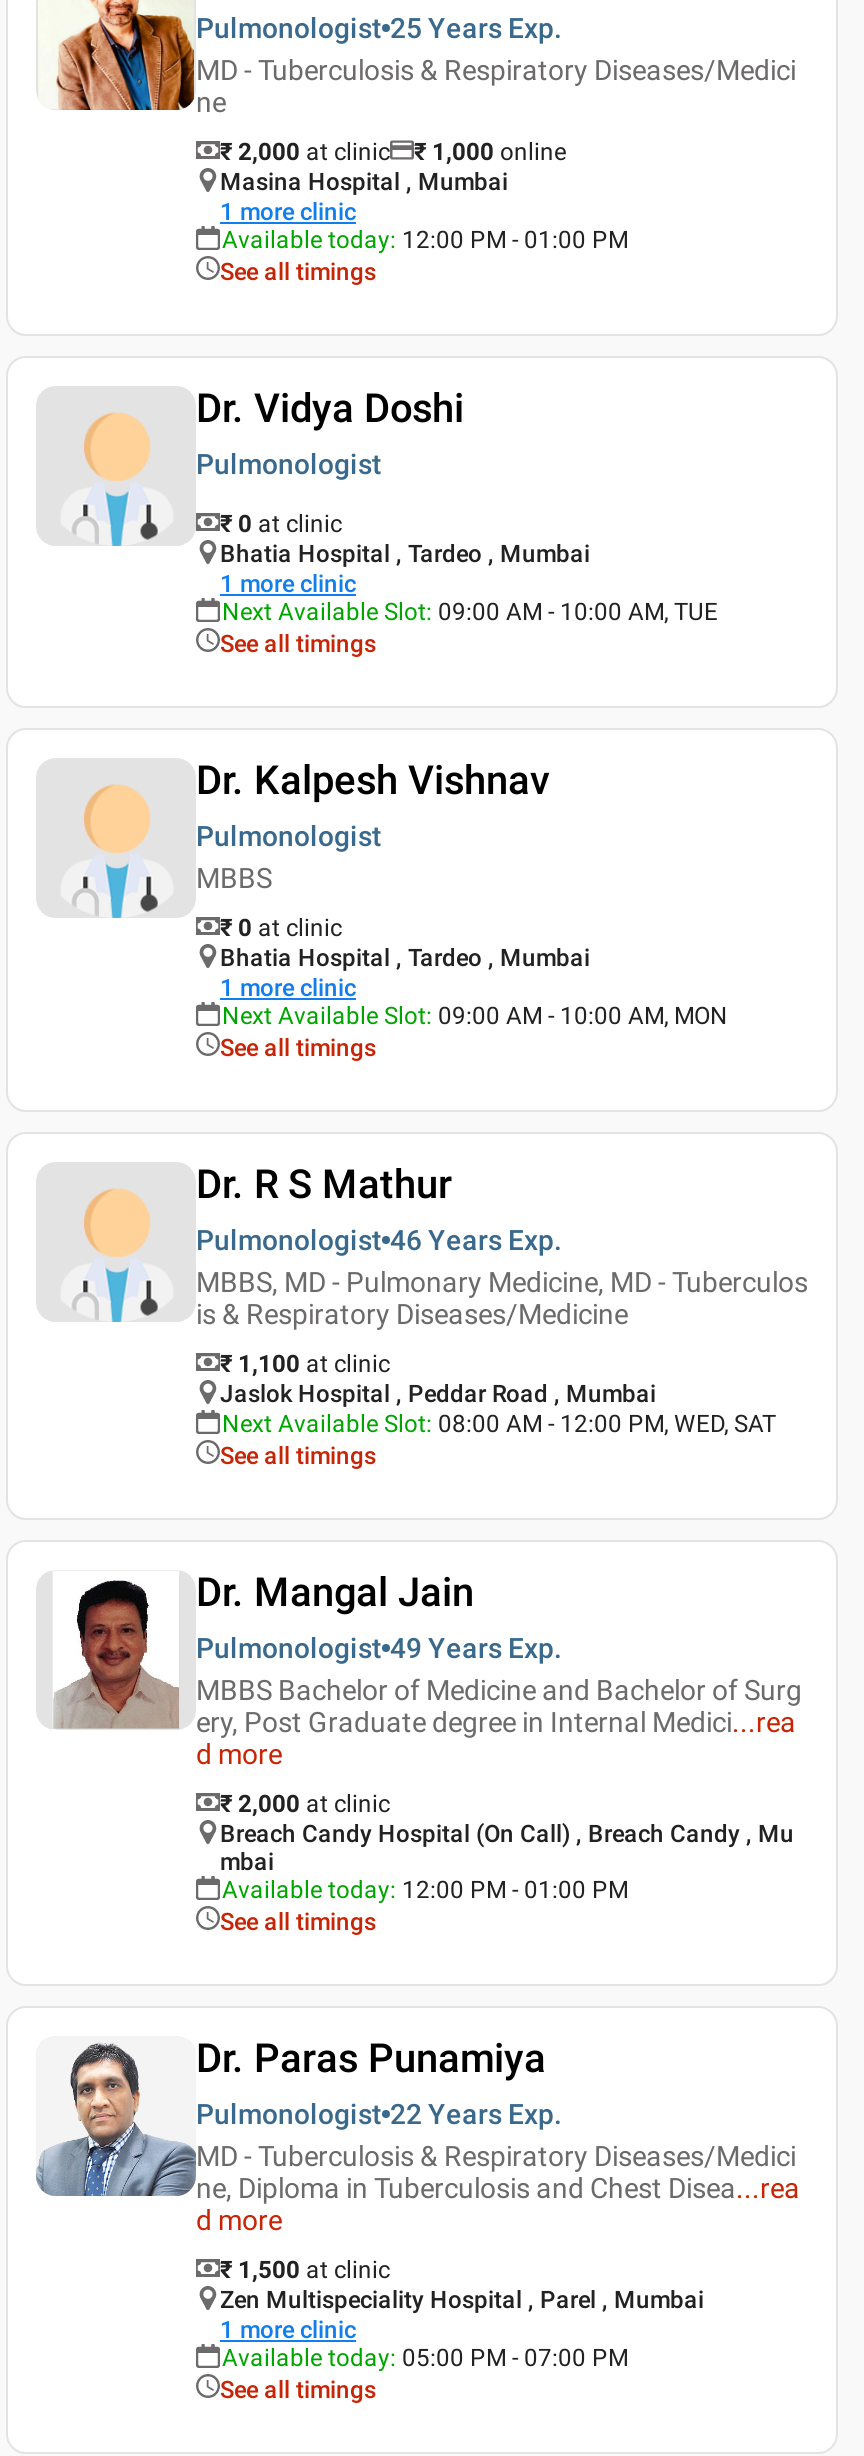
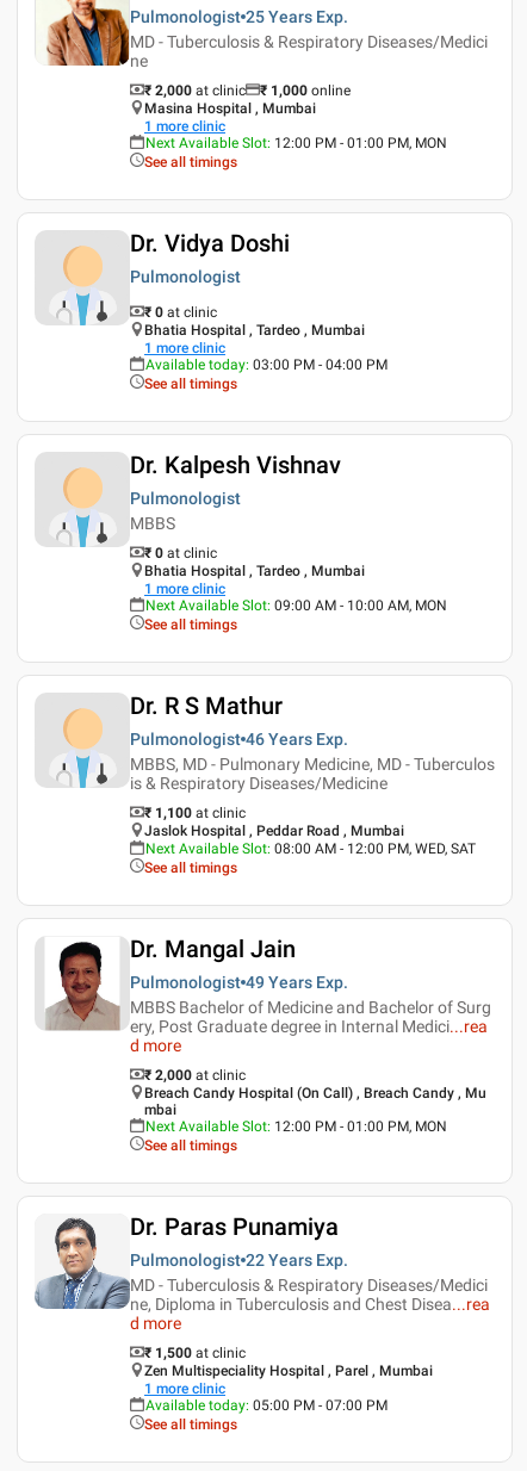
- Available today: 12:00 PM - 01:00 PM
+ Next Available Slot: 12:00 PM - 01:00 PM, MON

- Next Available Slot: 09:00 AM - 10:00 AM, TUE
+ Available today: 03:00 PM - 04:00 PM

- Available today: 12:00 PM - 01:00 PM
+ Next Available Slot: 12:00 PM - 01:00 PM, MON
